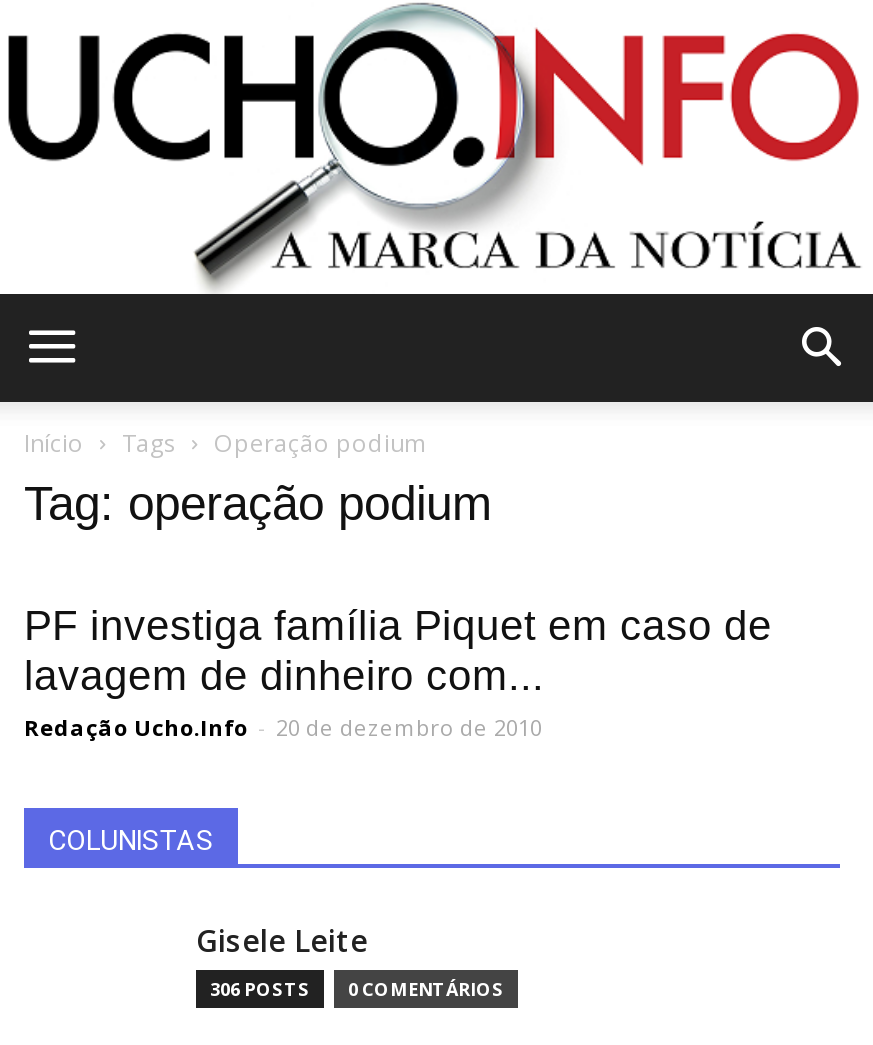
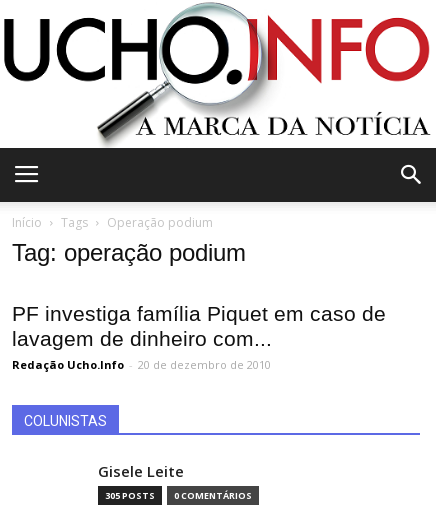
- 306 POSTS 0 COMENTÁRIOS
+ 305 POSTS 0 COMENTÁRIOS
